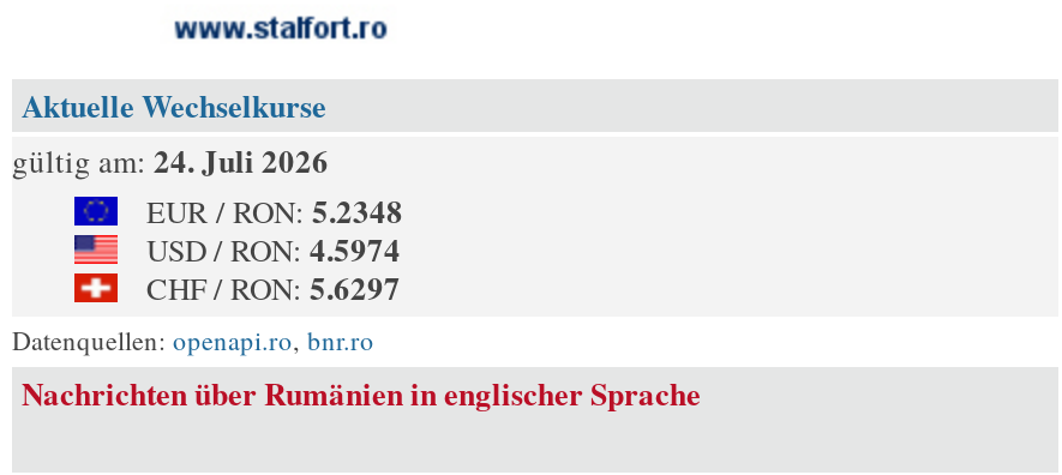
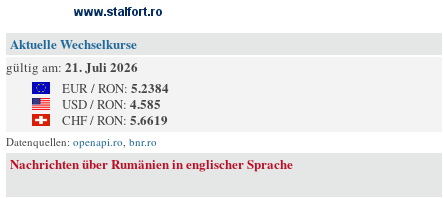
- gültig am: 24. Juli 2026
+ gültig am: 21. Juli 2026

- EUR / RON: 5.2348
+ EUR / RON: 5.2384

- USD / RON: 4.5974
+ USD / RON: 4.585

- CHF / RON: 5.6297
+ CHF / RON: 5.6619
